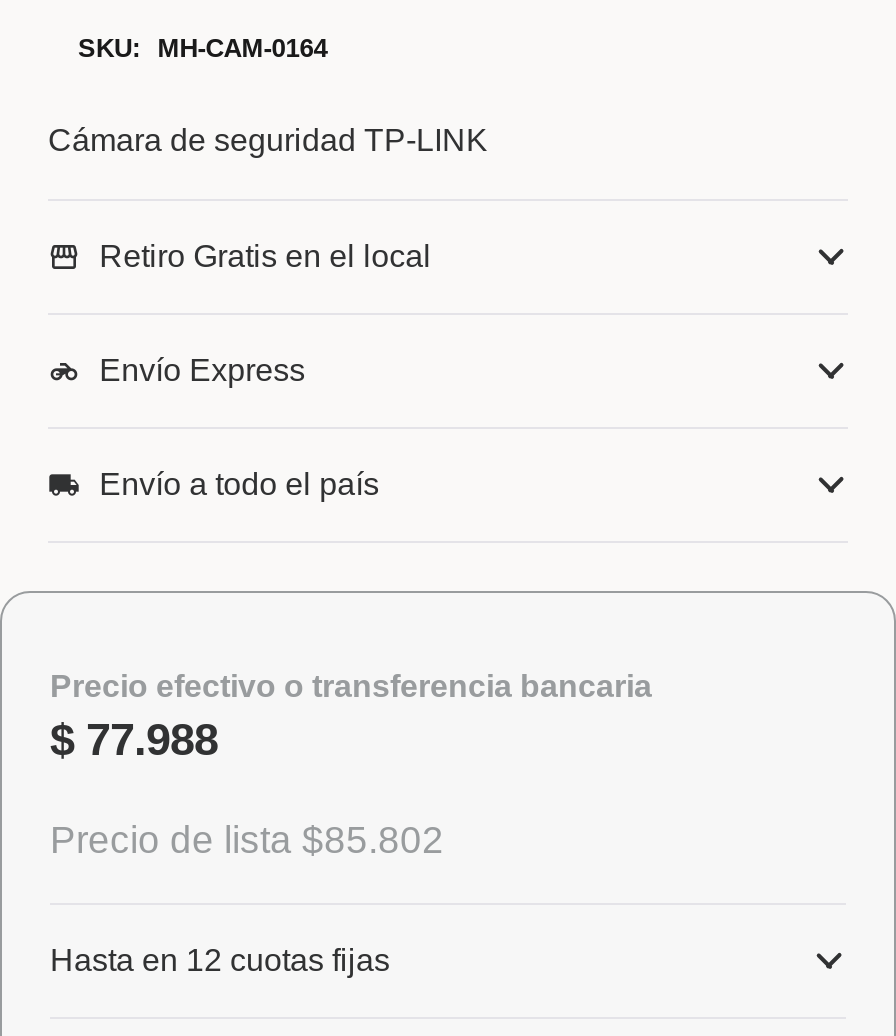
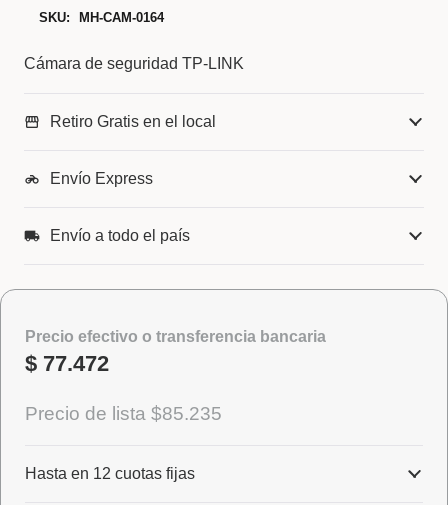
- $ 77.988
+ $ 77.472

- Precio de lista $85.802
+ Precio de lista $85.235
